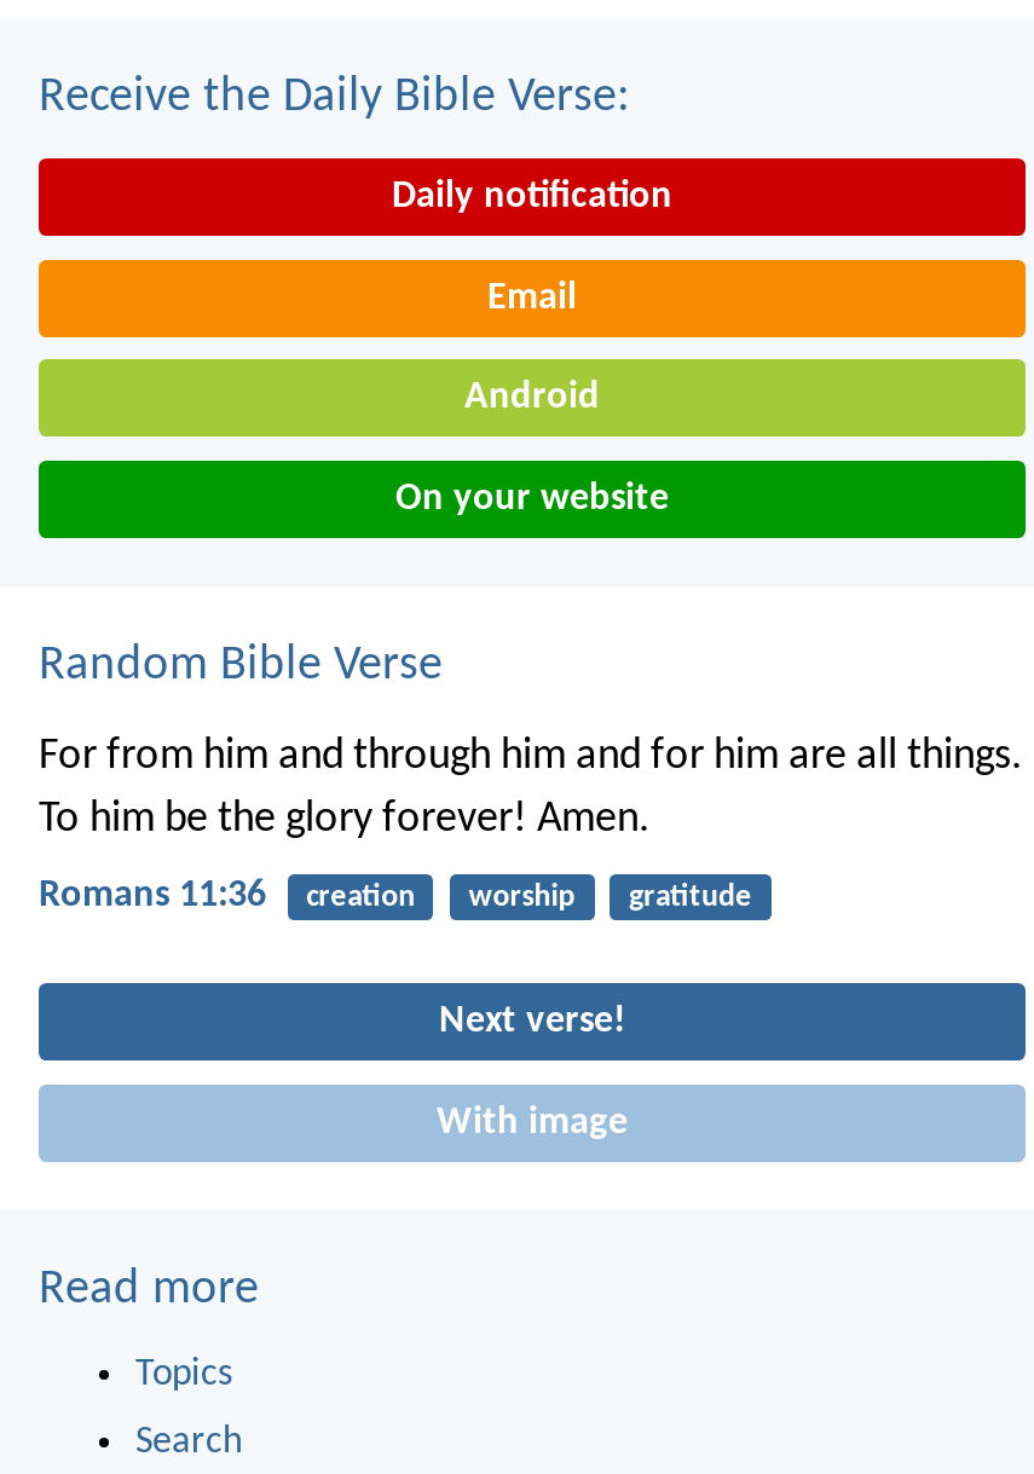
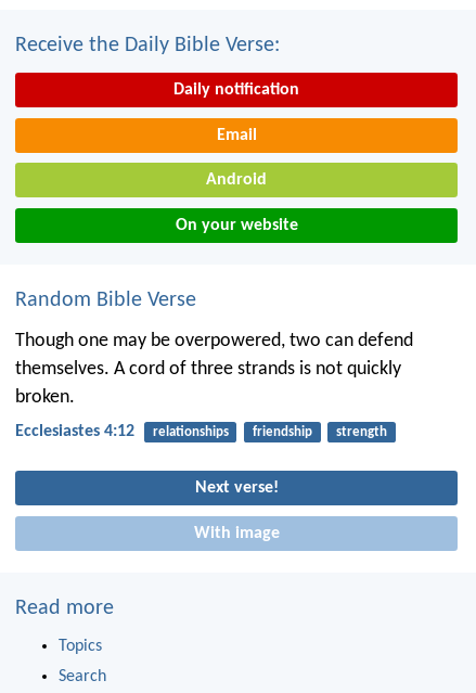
- For from him and through him and for him are all things.
- To him be the glory forever! Amen.
+ Though one may be overpowered, two can defend
+ themselves. A cord of three strands is not quickly
+ broken.

- Romans 11:36
- creation
- worship
- gratitude
+ Ecclesiastes 4:12
+ relationships
+ friendship
+ strength
